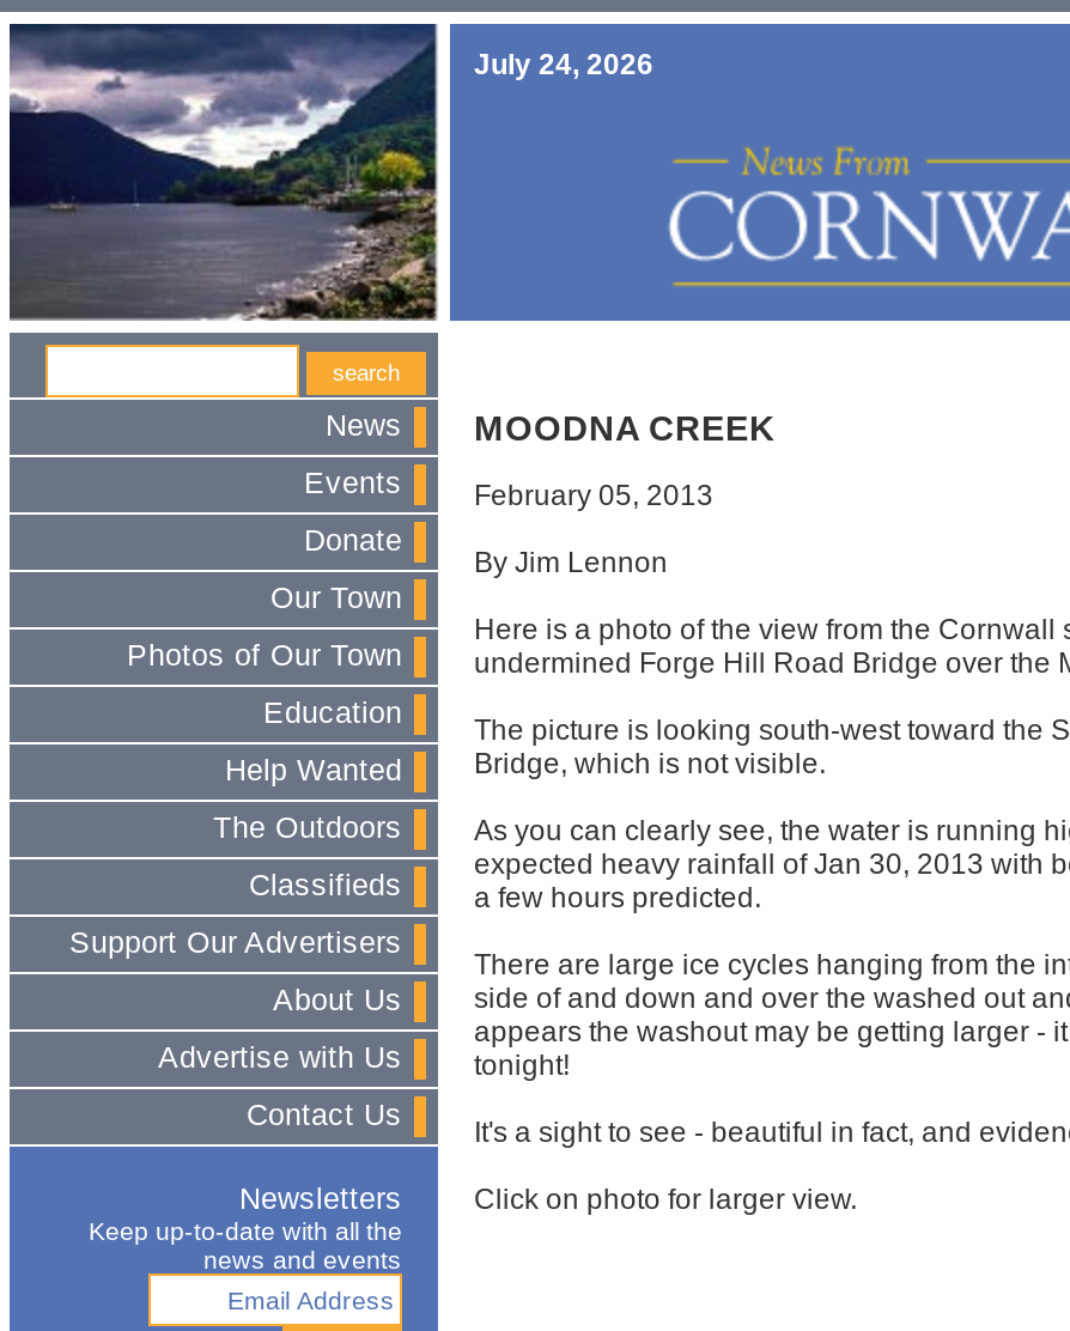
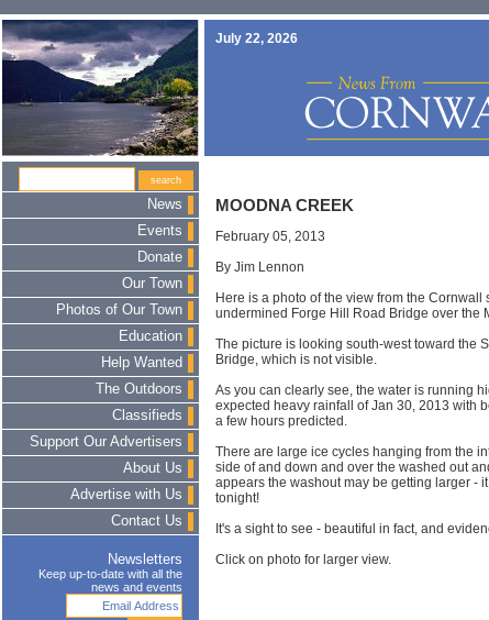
- July 24, 2026
+ July 22, 2026
